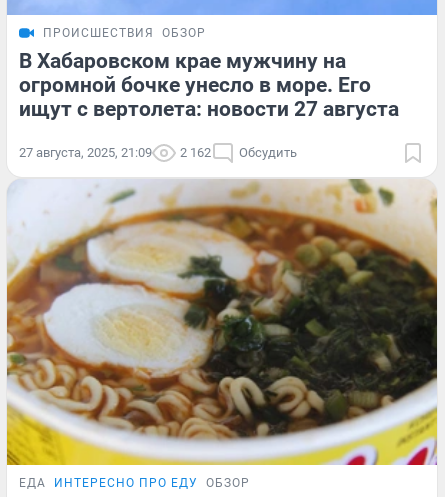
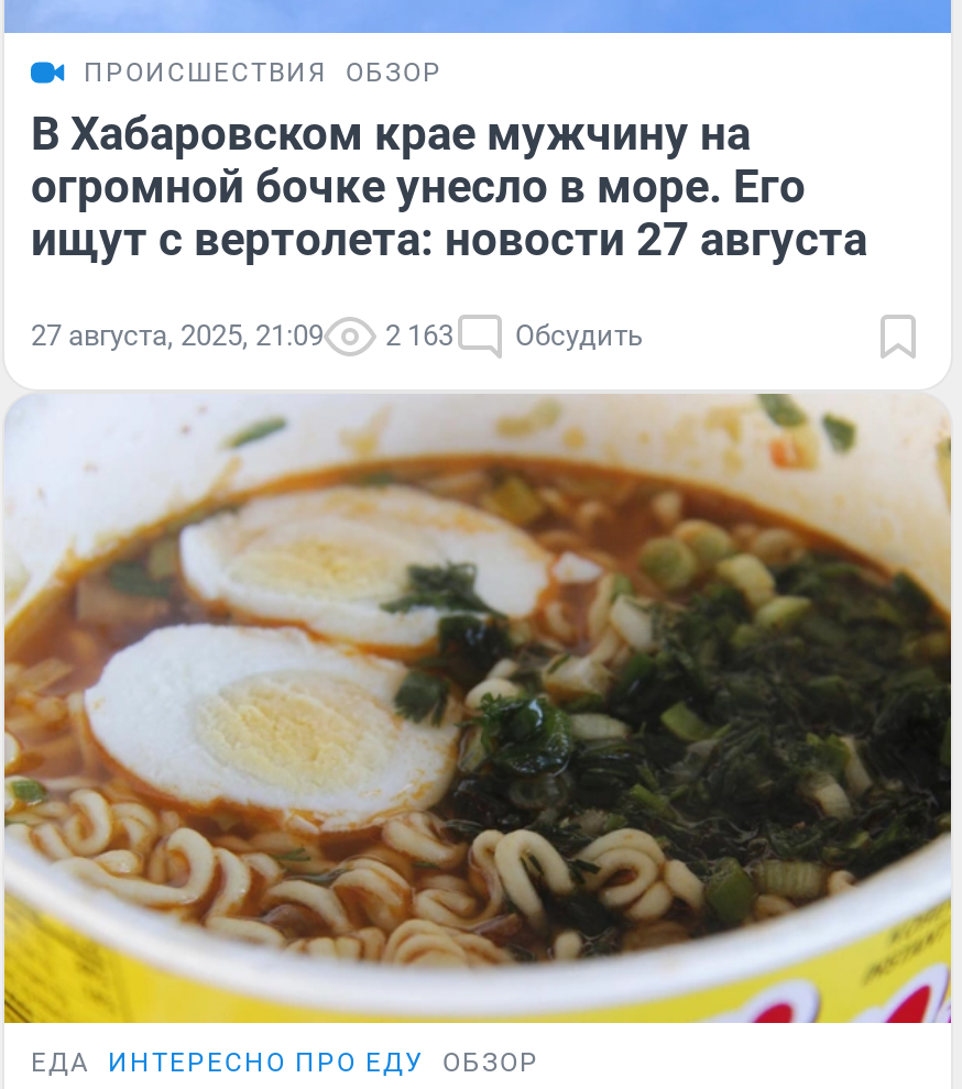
- 27 августа, 2025, 21:09 2 162 Обсудить
+ 27 августа, 2025, 21:09 2 163 Обсудить
